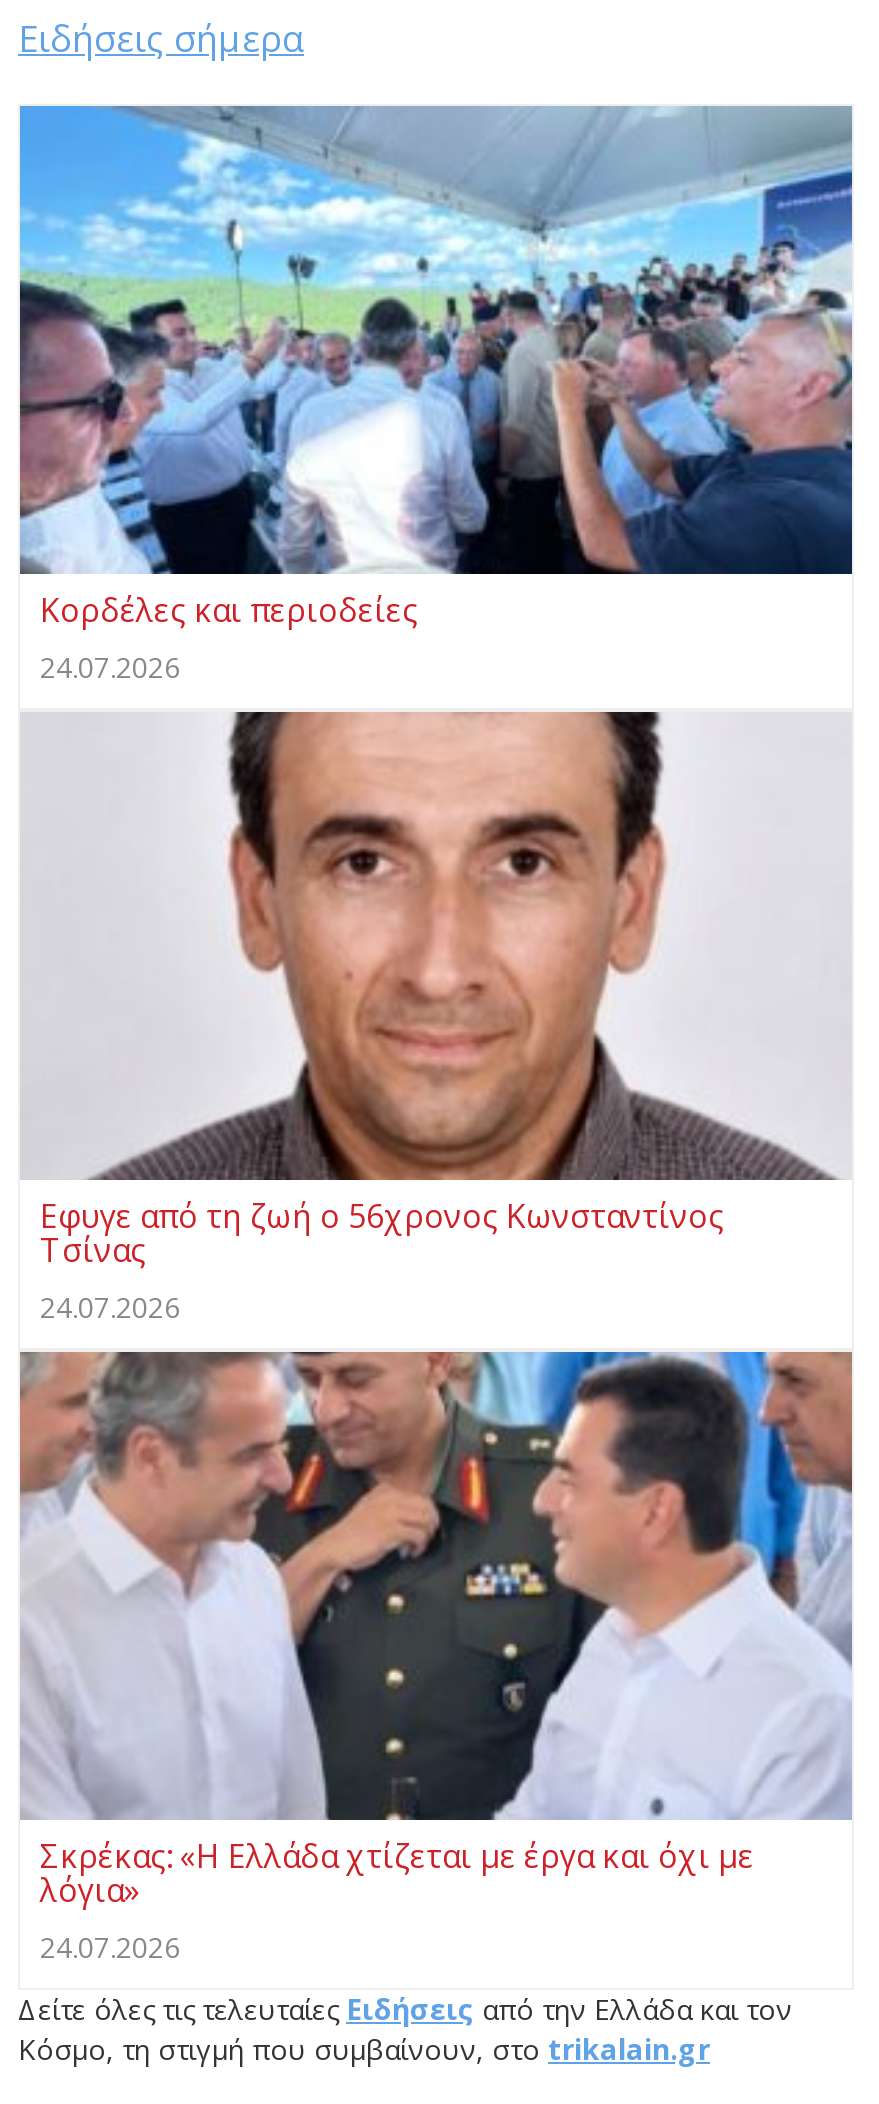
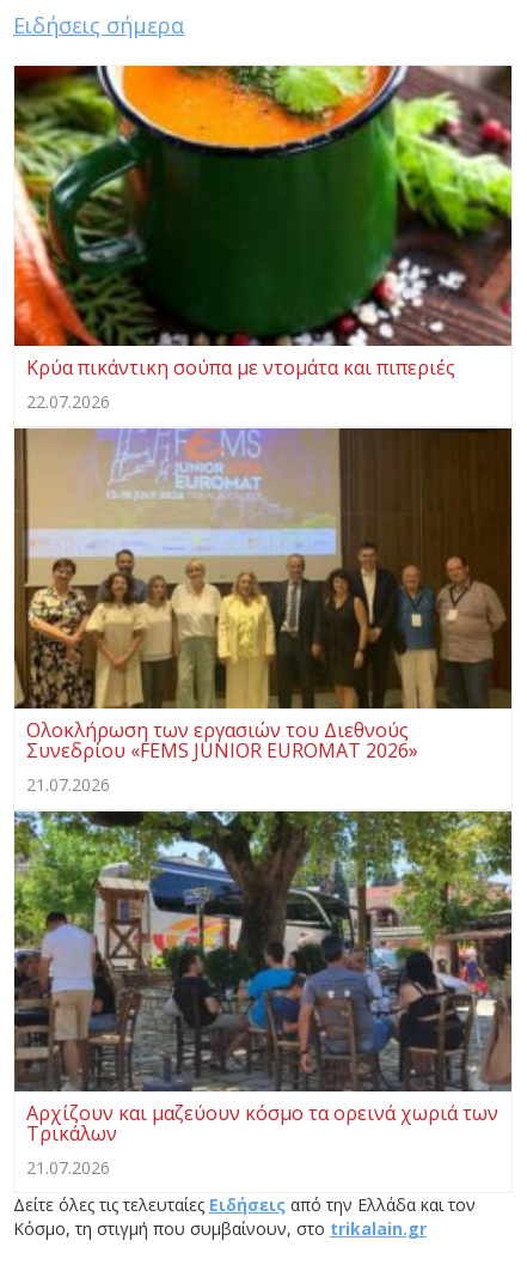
- [image]
- Κορδέλες και περιοδείες
- 24.07.2026
+ [image]
+ Κρύα πικάντικη σούπα με ντομάτα και πιπεριές
+ 22.07.2026

- [image]
- Eφυγε από τη ζωή ο 56χρονος Κωνσταντίνος
- Τσίνας
- 24.07.2026
+ [image]
+ Ολοκλήρωση των εργασιών του Διεθνούς
+ Συνεδρίου «FEMS JUNIOR EUROMAT 2026»
+ 21.07.2026

- [image]
- Σκρέκας: «H Ελλάδα χτίζεται με έργα και όχι με
- λόγια»
- 24.07.2026
+ [image]
+ Αρχίζουν και μαζεύουν κόσμο τα ορεινά χωριά των
+ Τρικάλων
+ 21.07.2026
